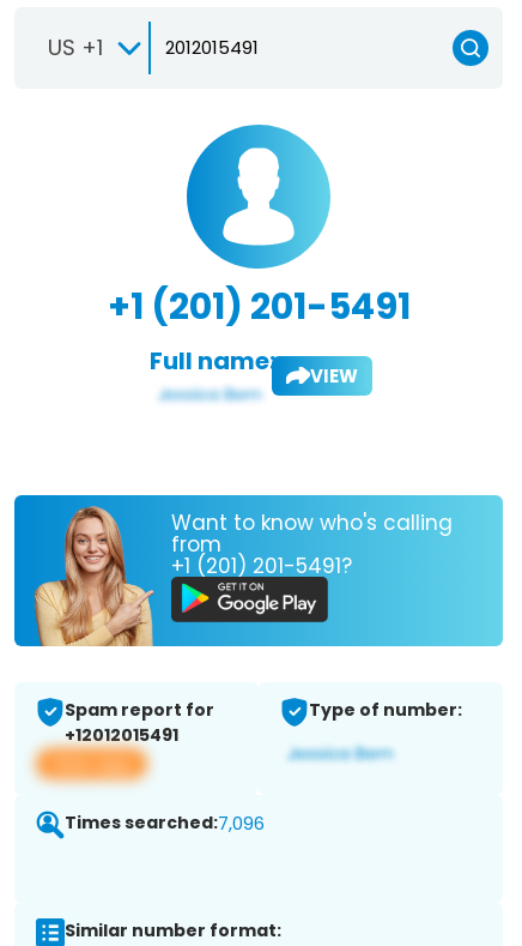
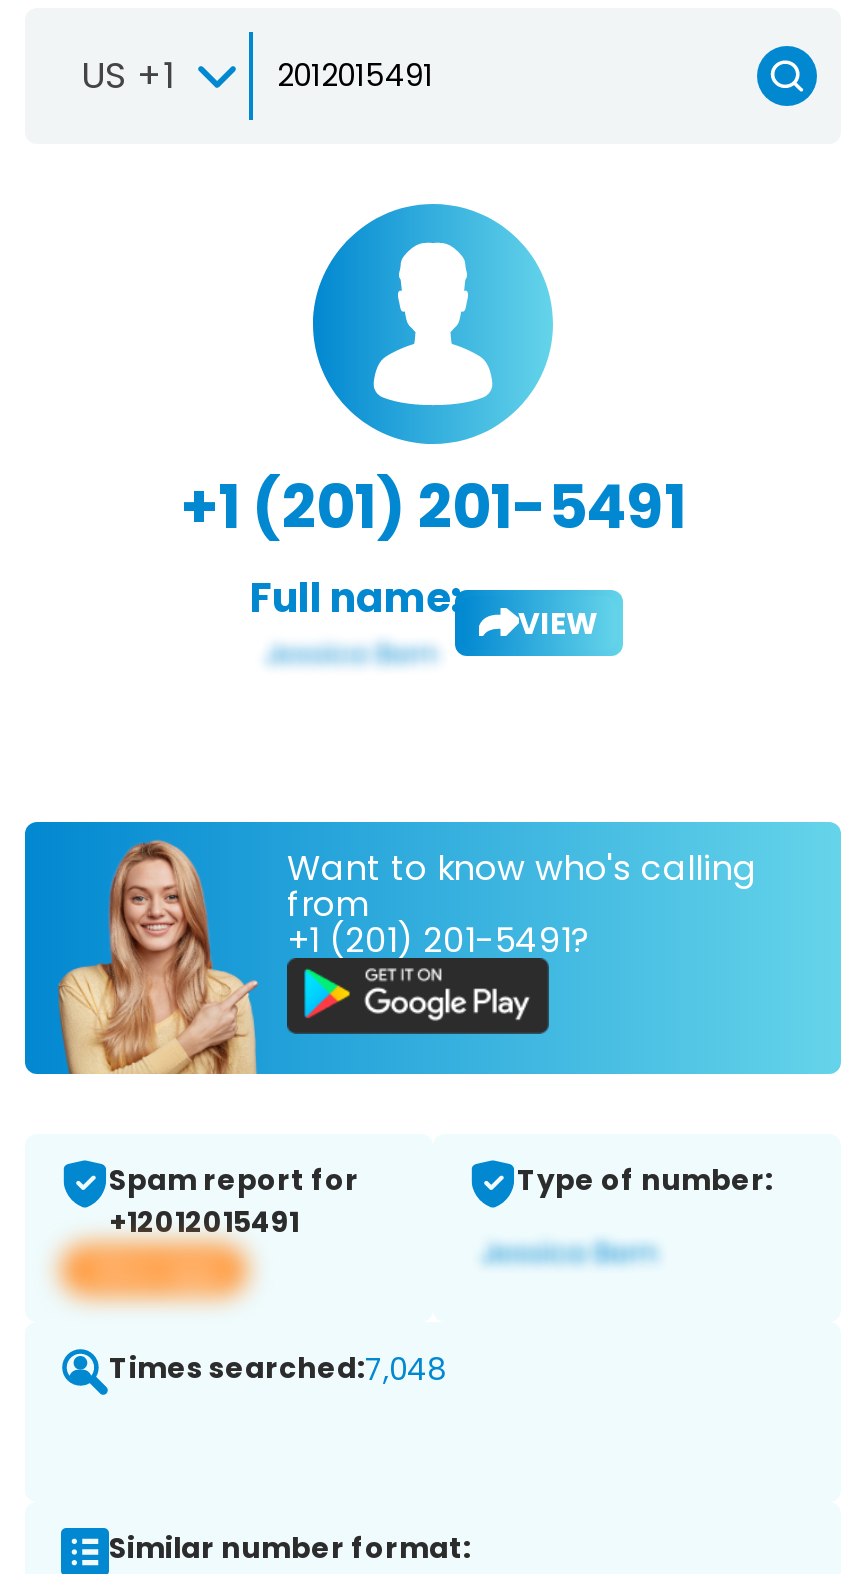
- Times searched:7,096
+ Times searched:7,048
